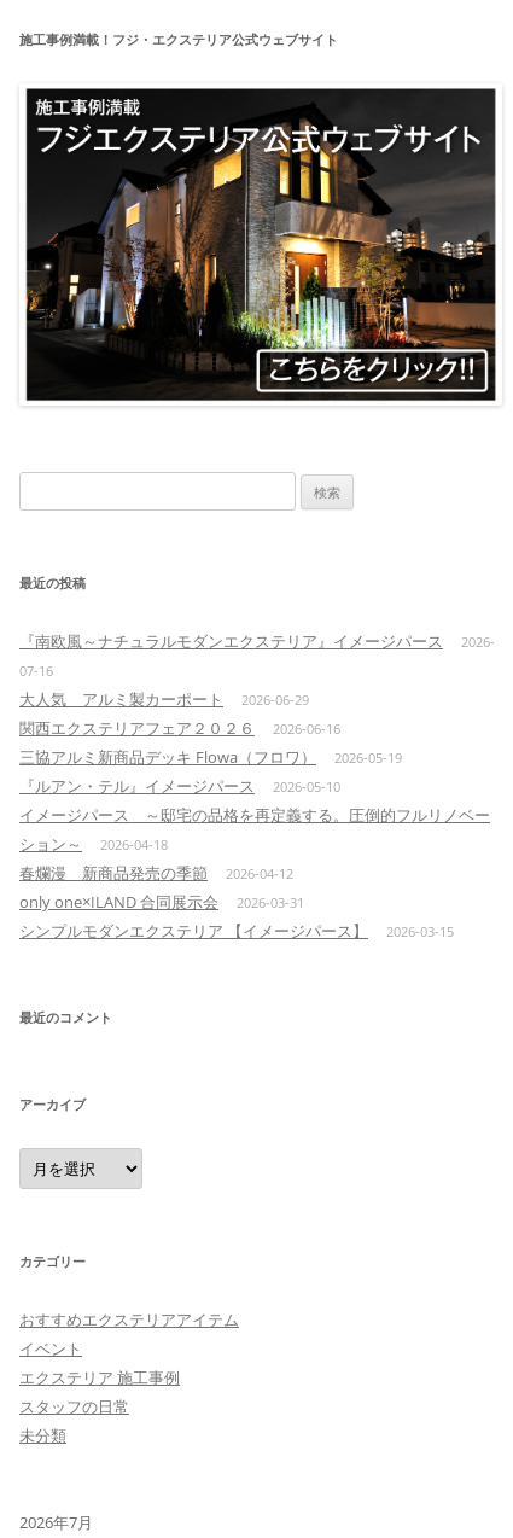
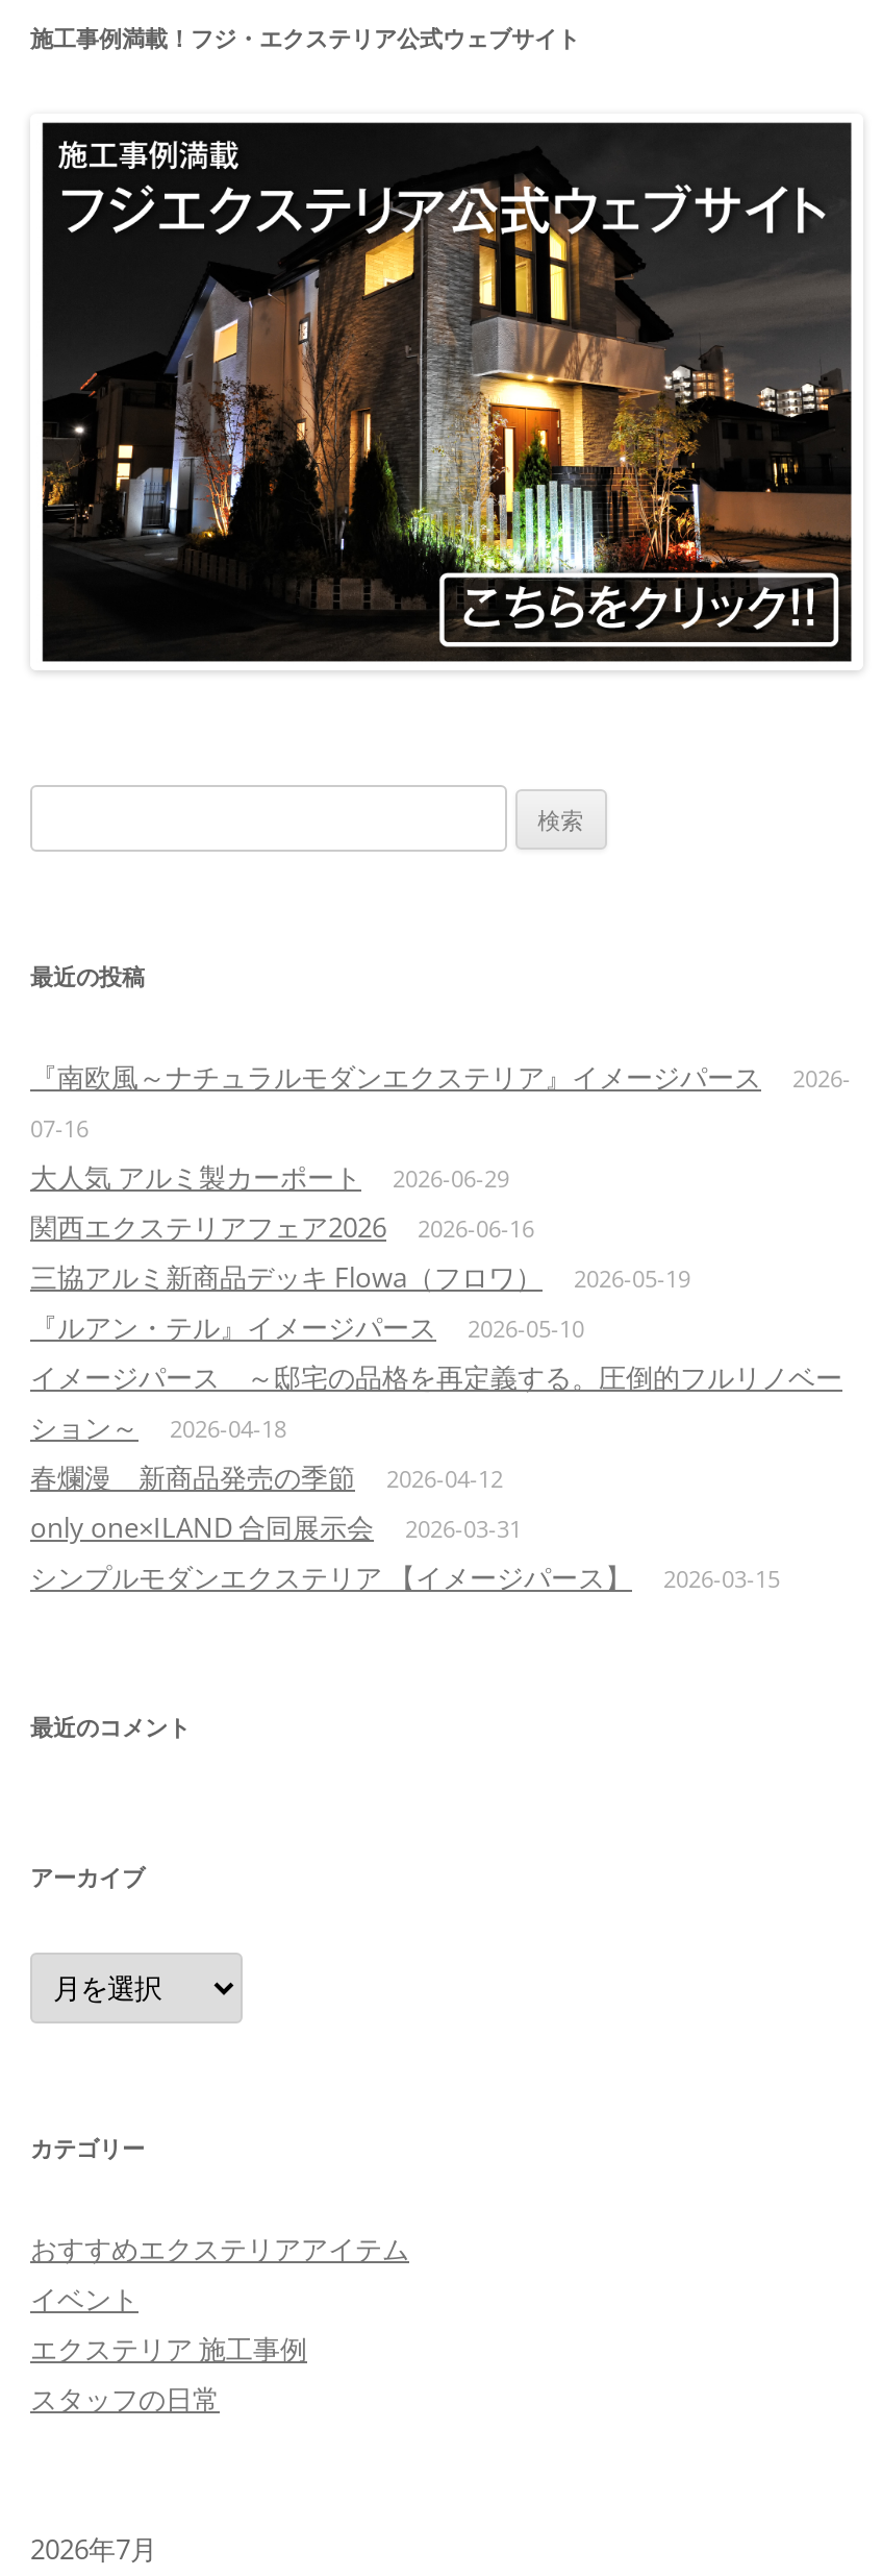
- 関西エクステリアフェア２０２６
+ 関西エクステリアフェア2026

- 未分類
